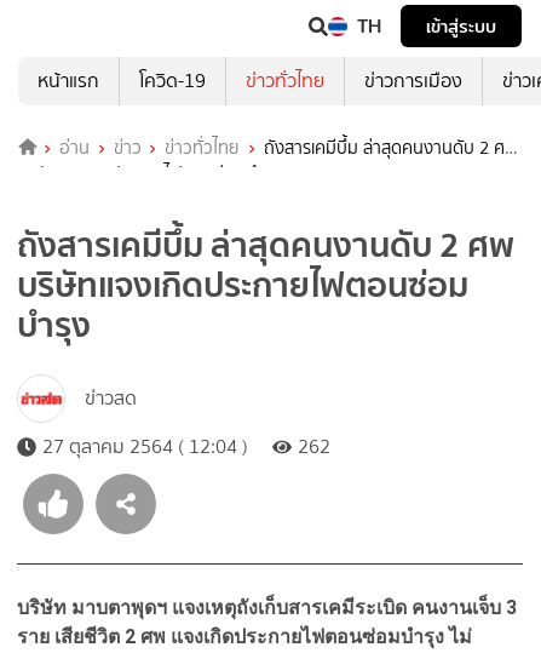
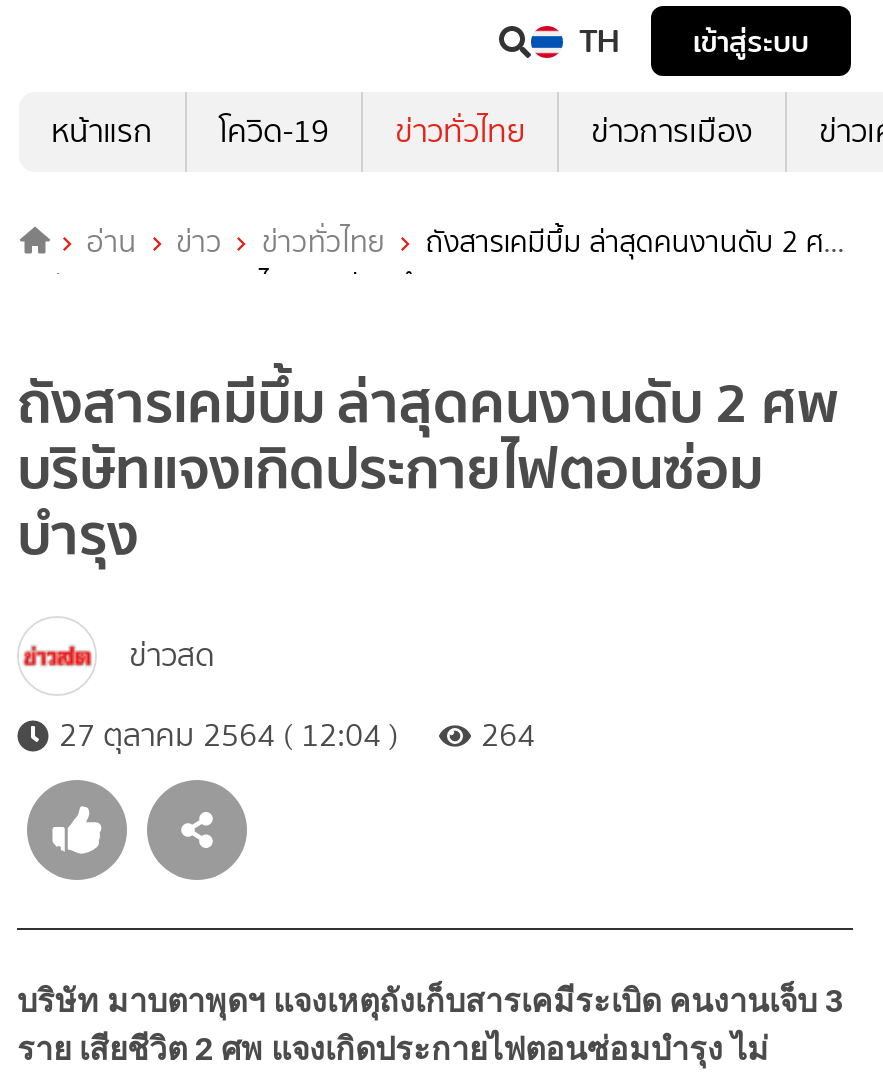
- 27 ตุลาคม 2564 ( 12:04 ) 262
+ 27 ตุลาคม 2564 ( 12:04 ) 264
